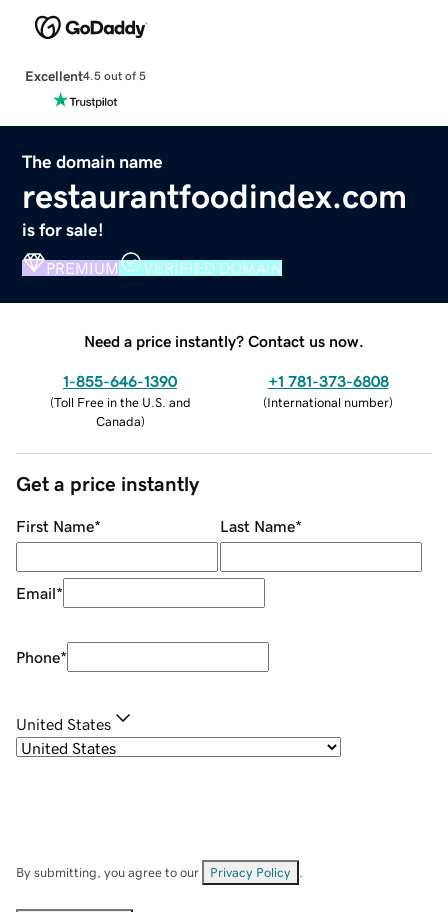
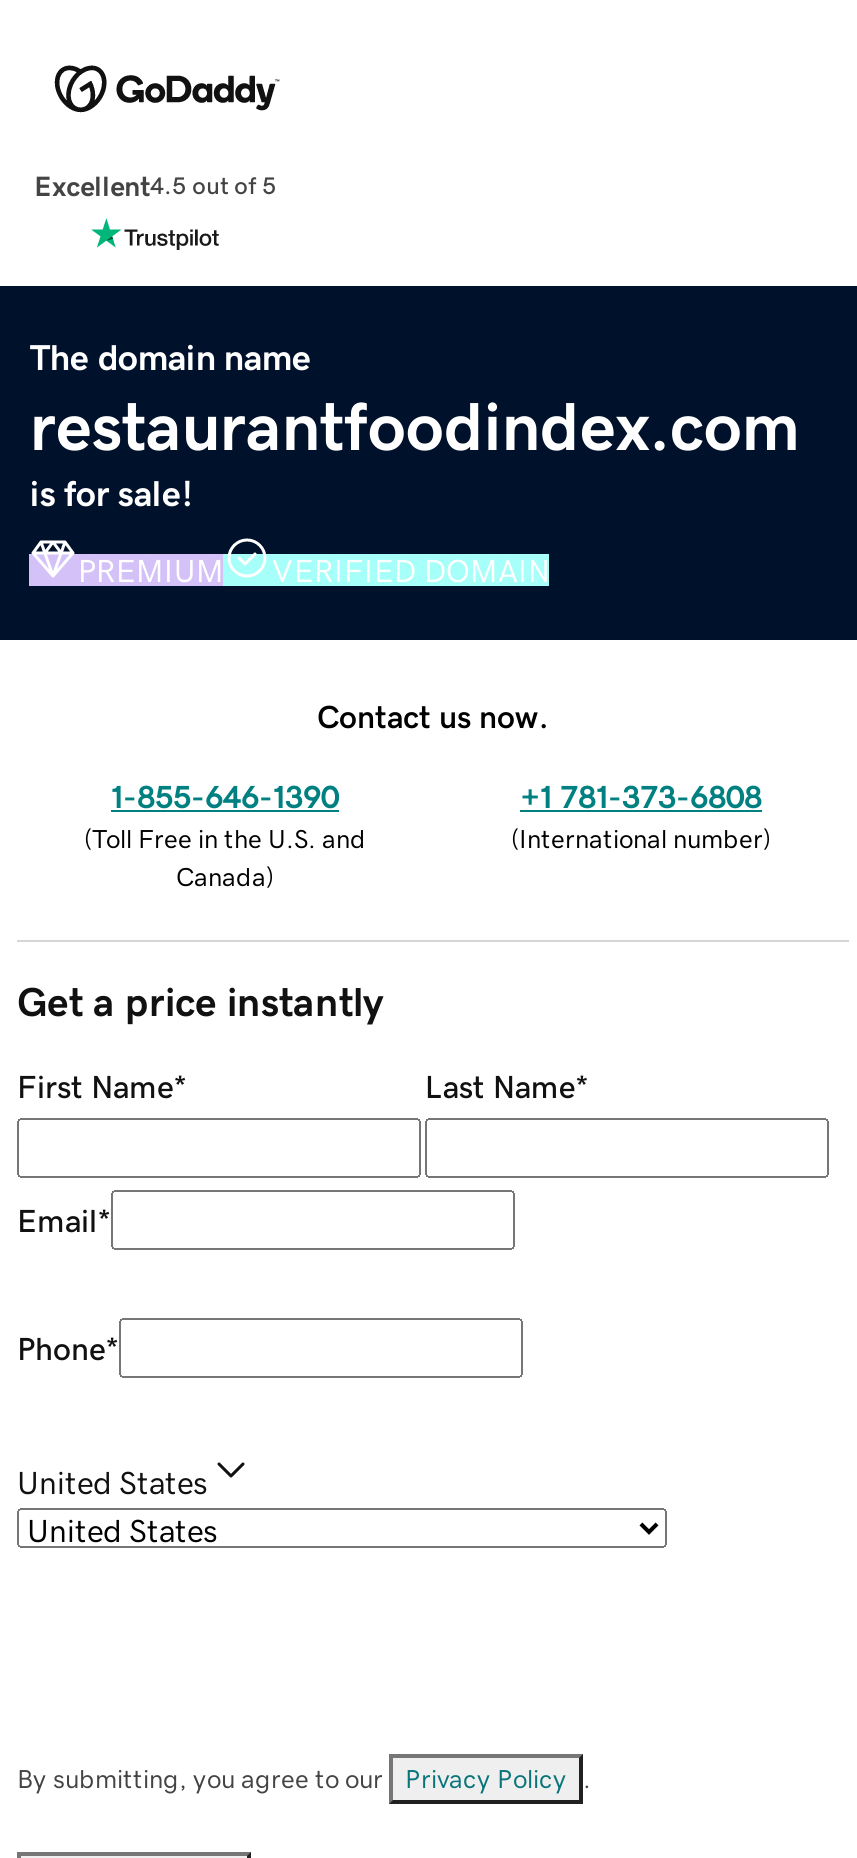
- Need a price instantly? Contact us now.
+ Contact us now.
